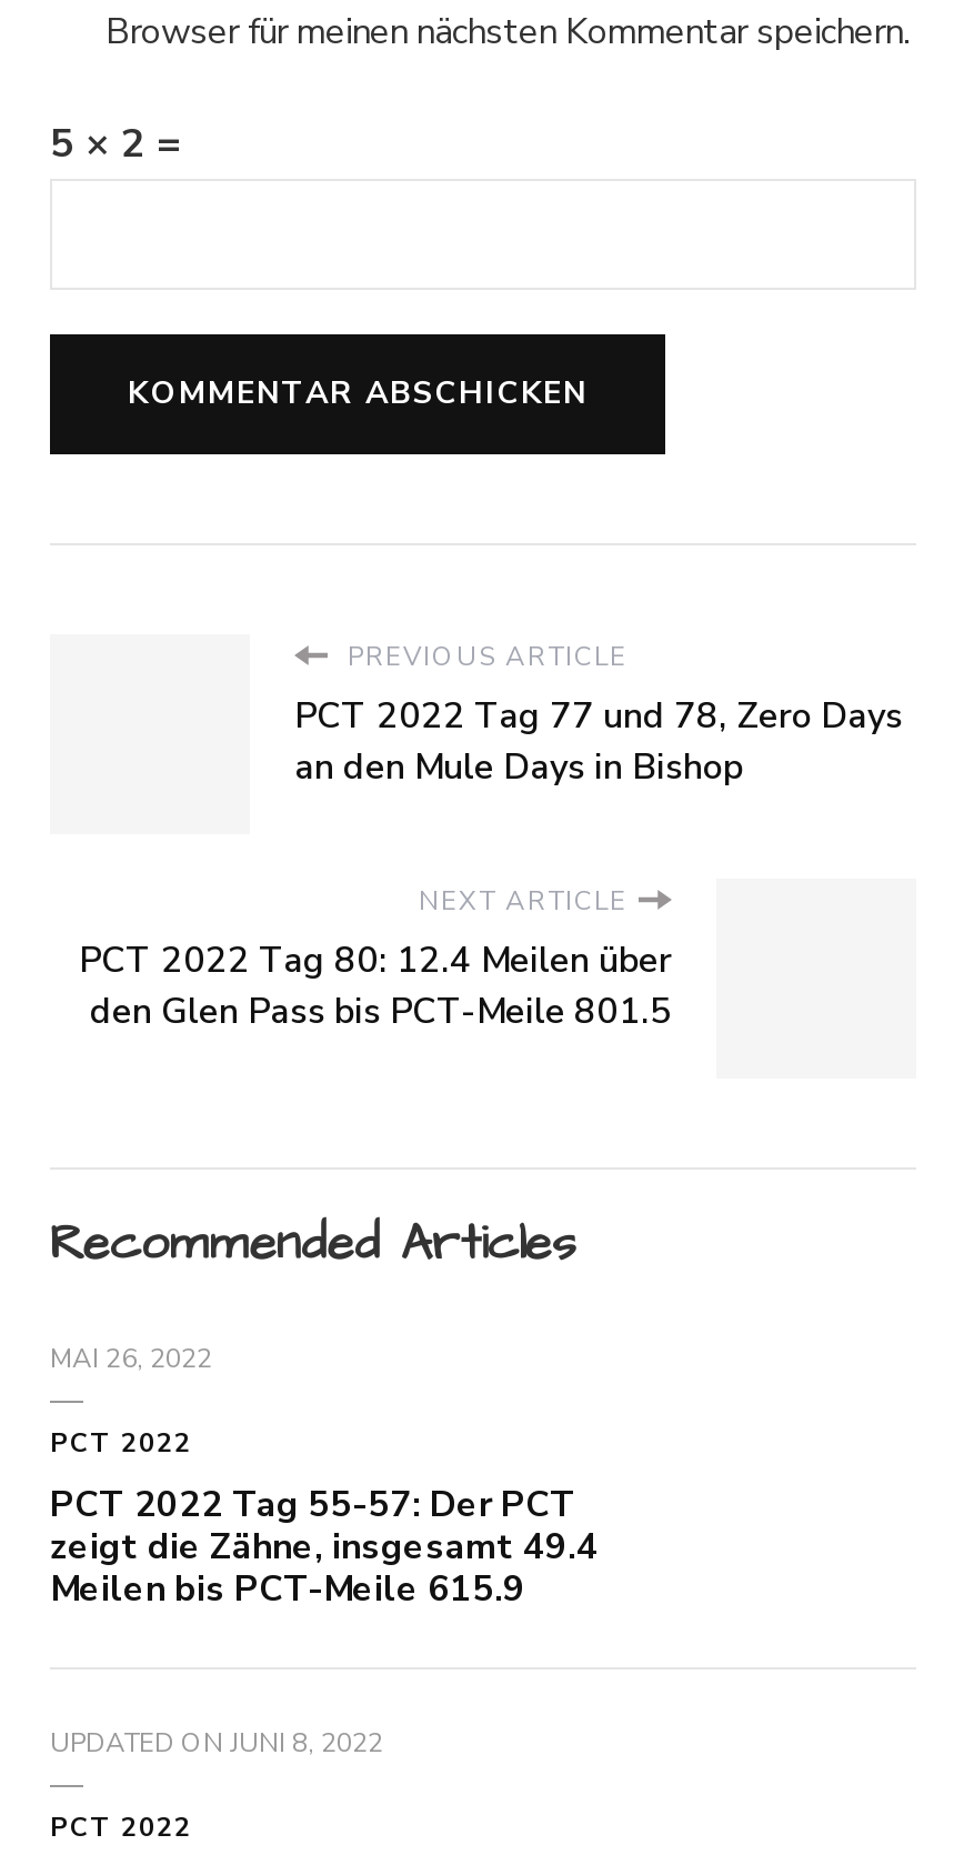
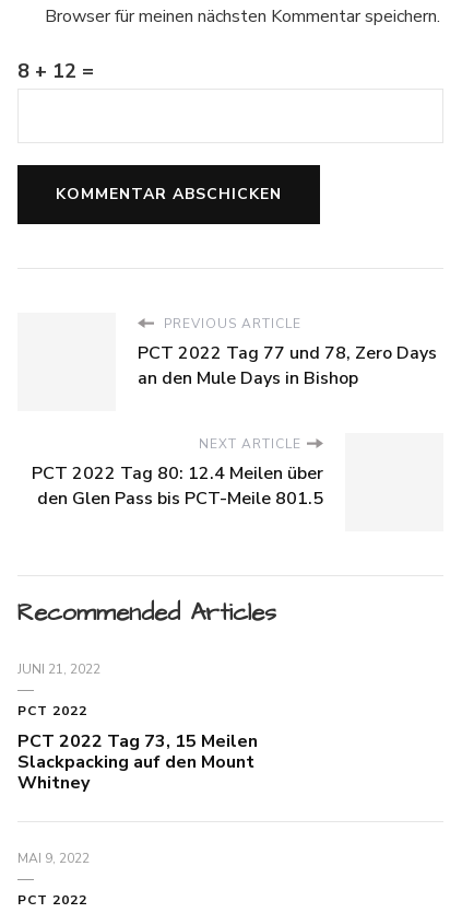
- 5 × 2 =
+ 8 + 12 =

- MAI 26, 2022
+ JUNI 21, 2022

- PCT 2022 Tag 55-57: Der PCT
- zeigt die Zähne, insgesamt 49.4
- Meilen bis PCT-Meile 615.9
+ PCT 2022 Tag 73, 15 Meilen
+ Slackpacking auf den Mount
+ Whitney

- UPDATED ON JUNI 8, 2022
+ MAI 9, 2022
